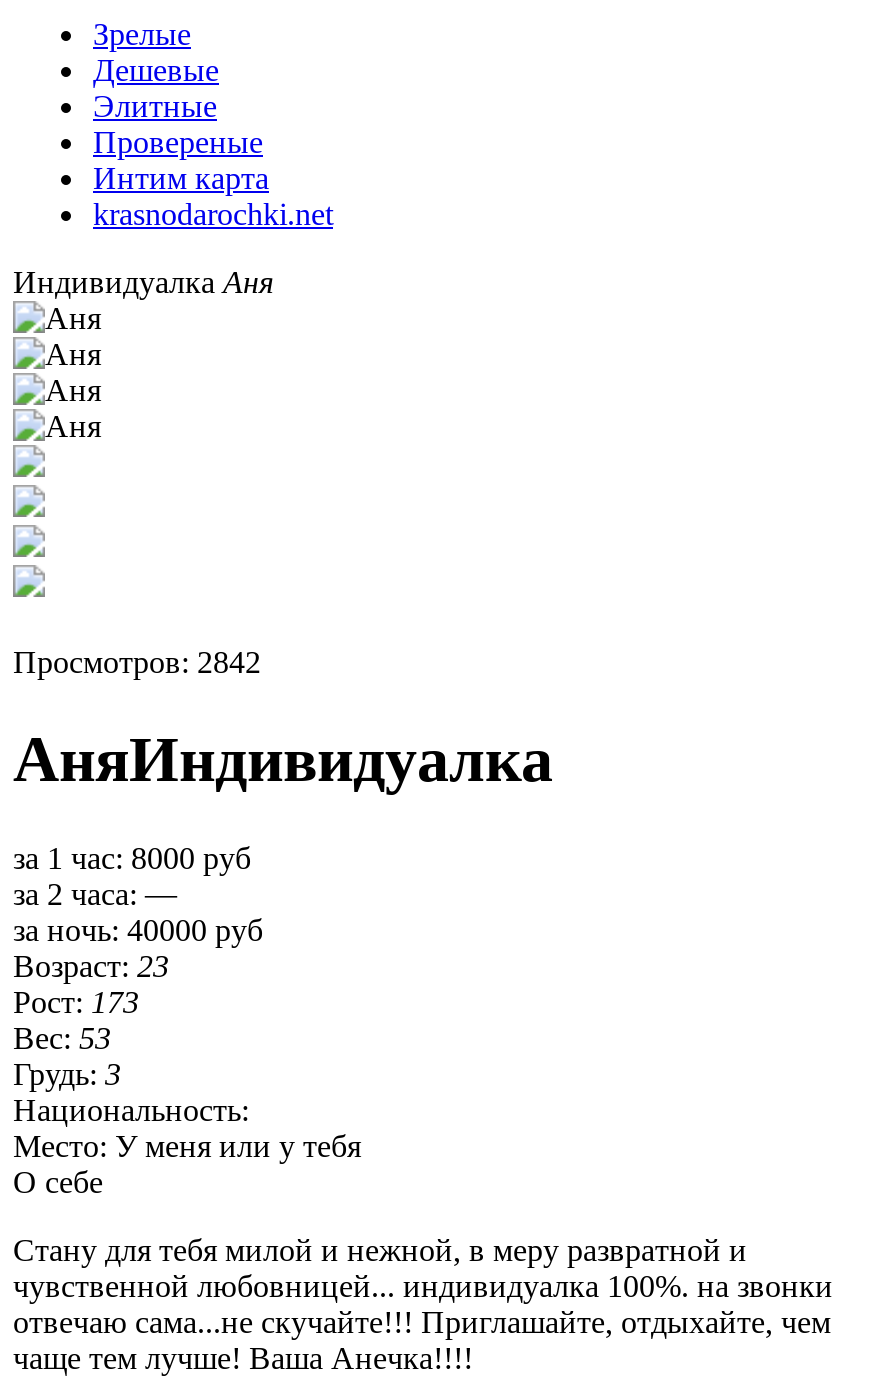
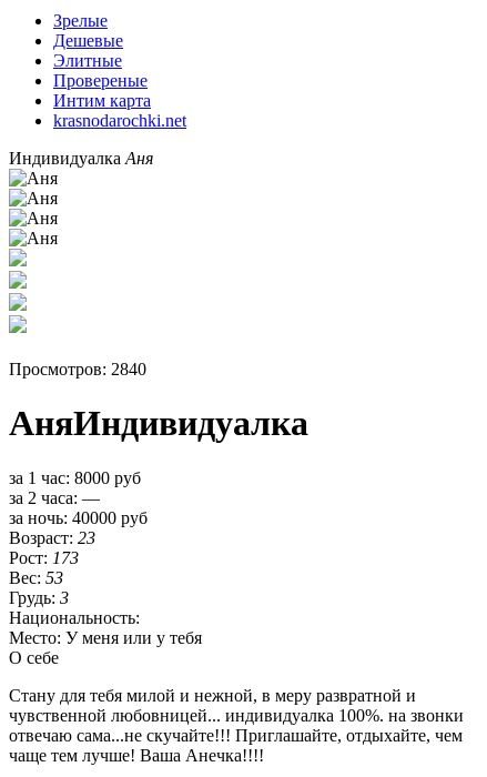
- Просмотров: 2842
+ Просмотров: 2840
